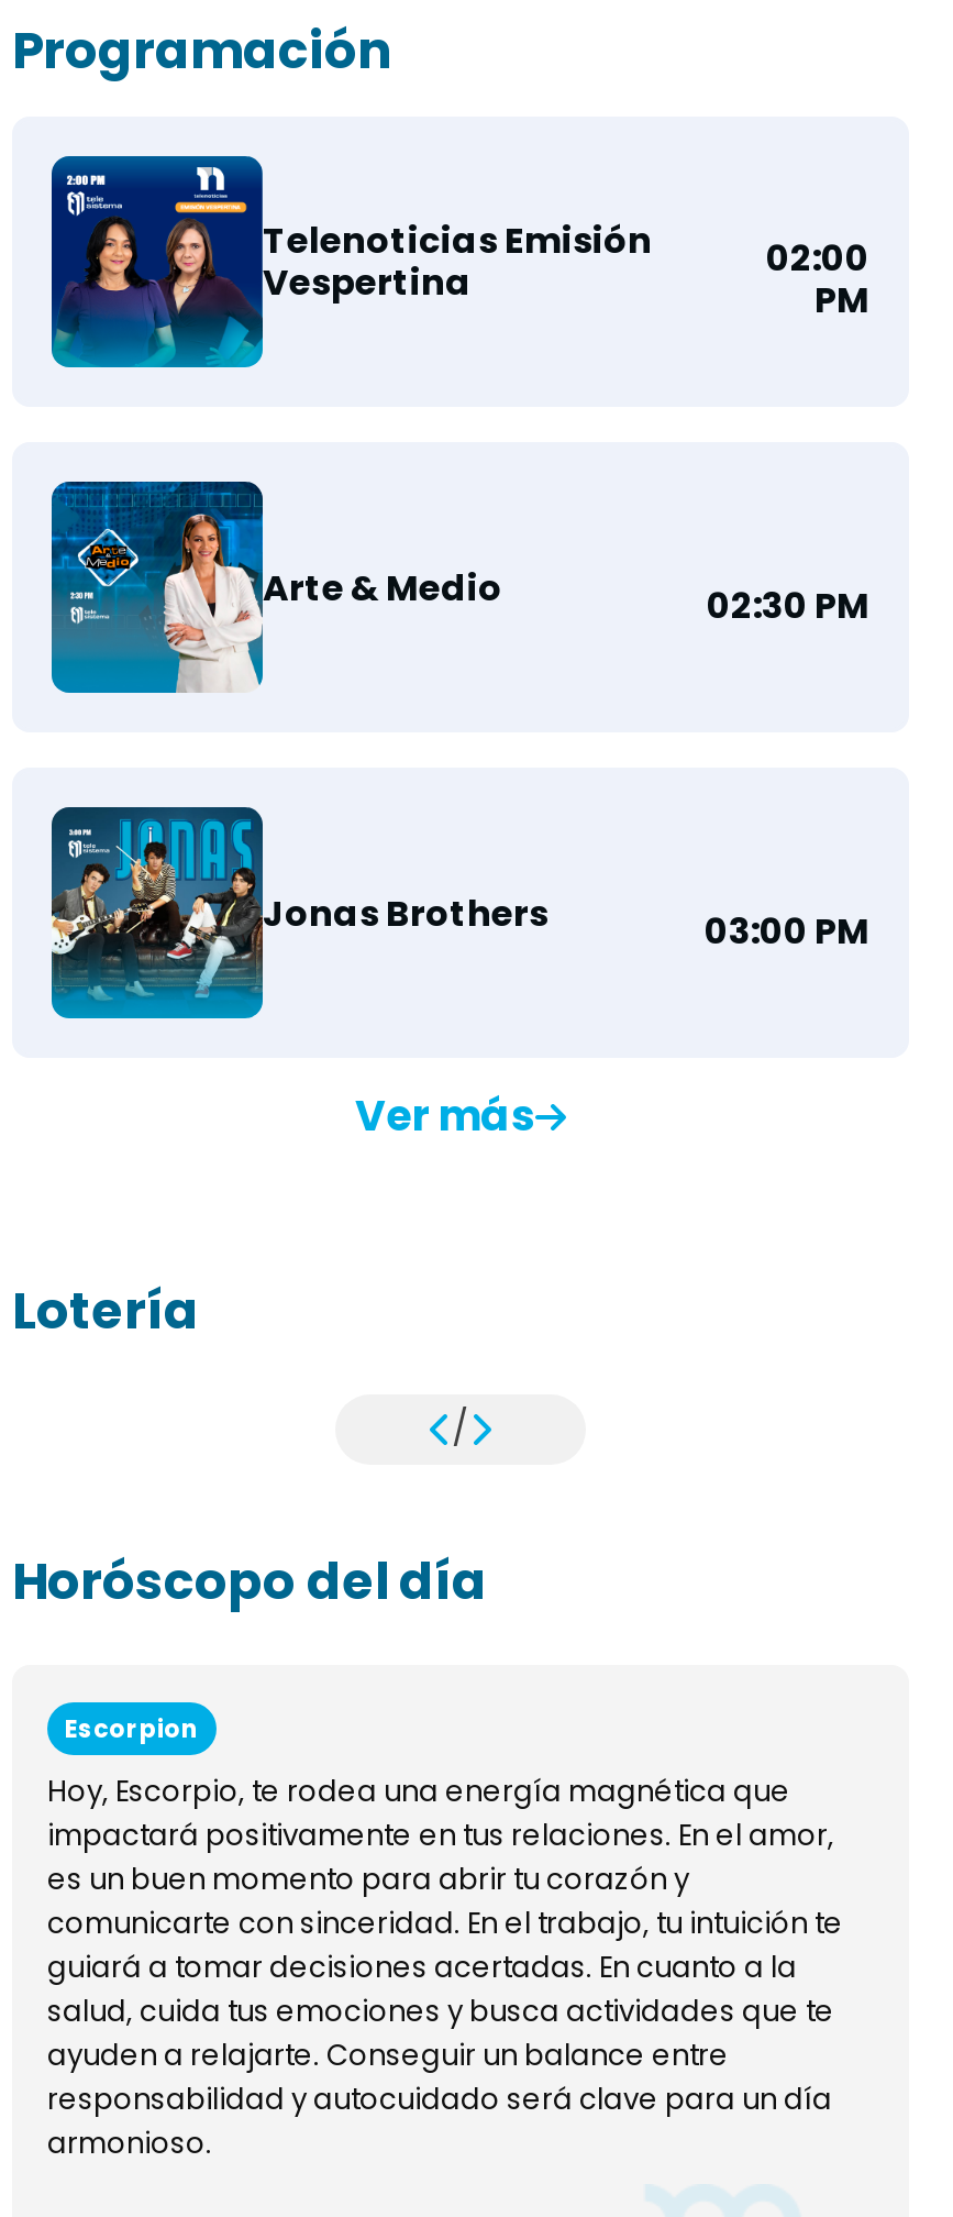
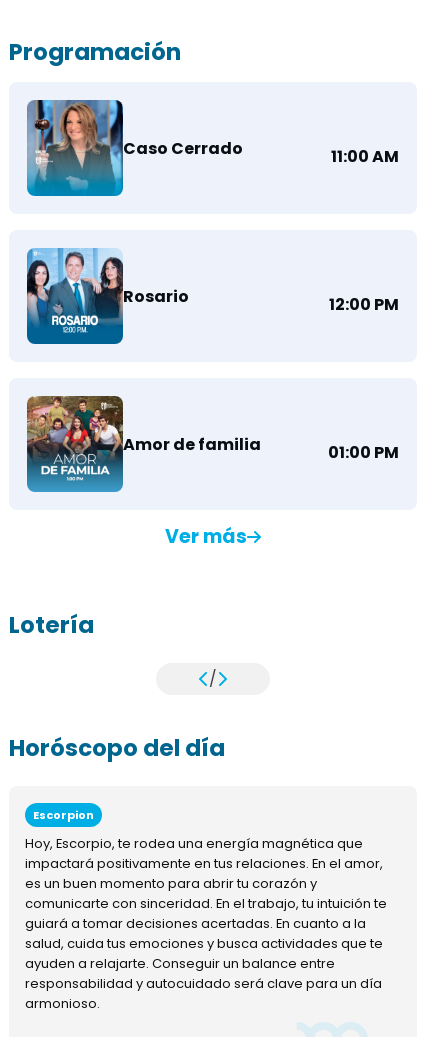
- [image]
- Telenoticias Emisión
- Vespertina
- 02:00
- PM
+ [image]
+ Caso Cerrado
+ 11:00 AM

- [image]
- Arte & Medio
- 02:30 PM
+ [image]
+ Rosario
+ 12:00 PM

- [image]
- Jonas Brothers
- 03:00 PM
+ [image]
+ Amor de familia
+ 01:00 PM
